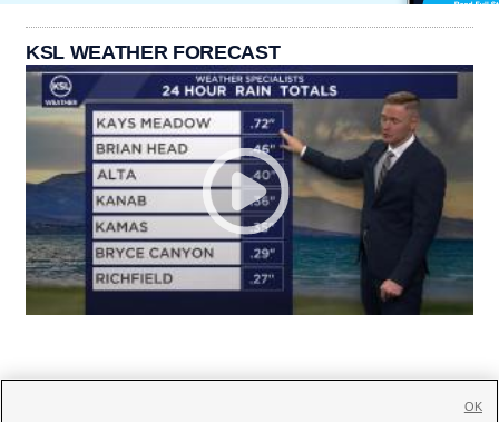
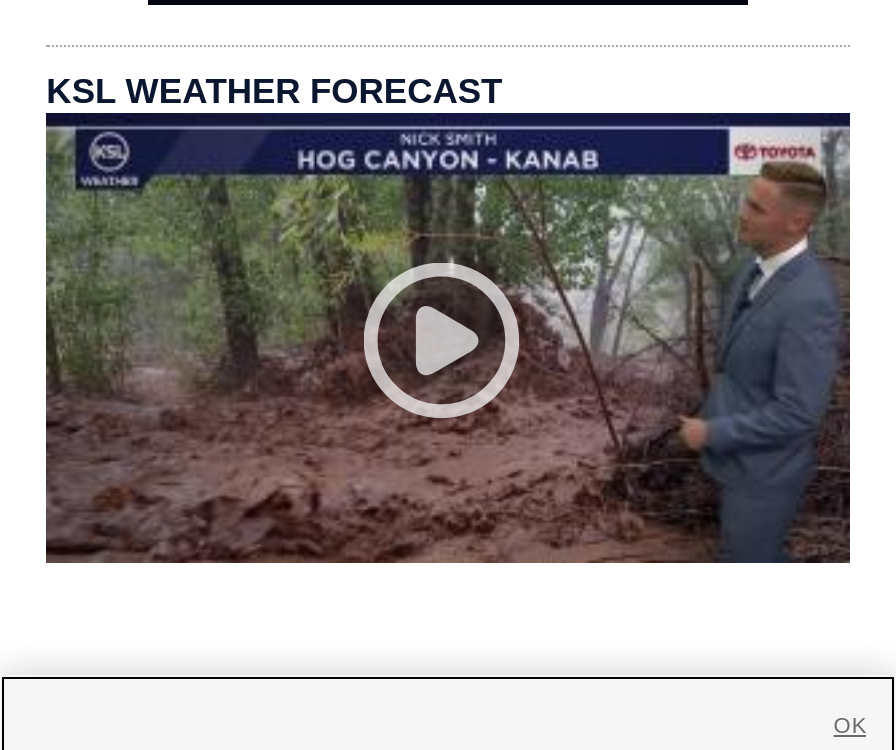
- [image]
+ [image]
